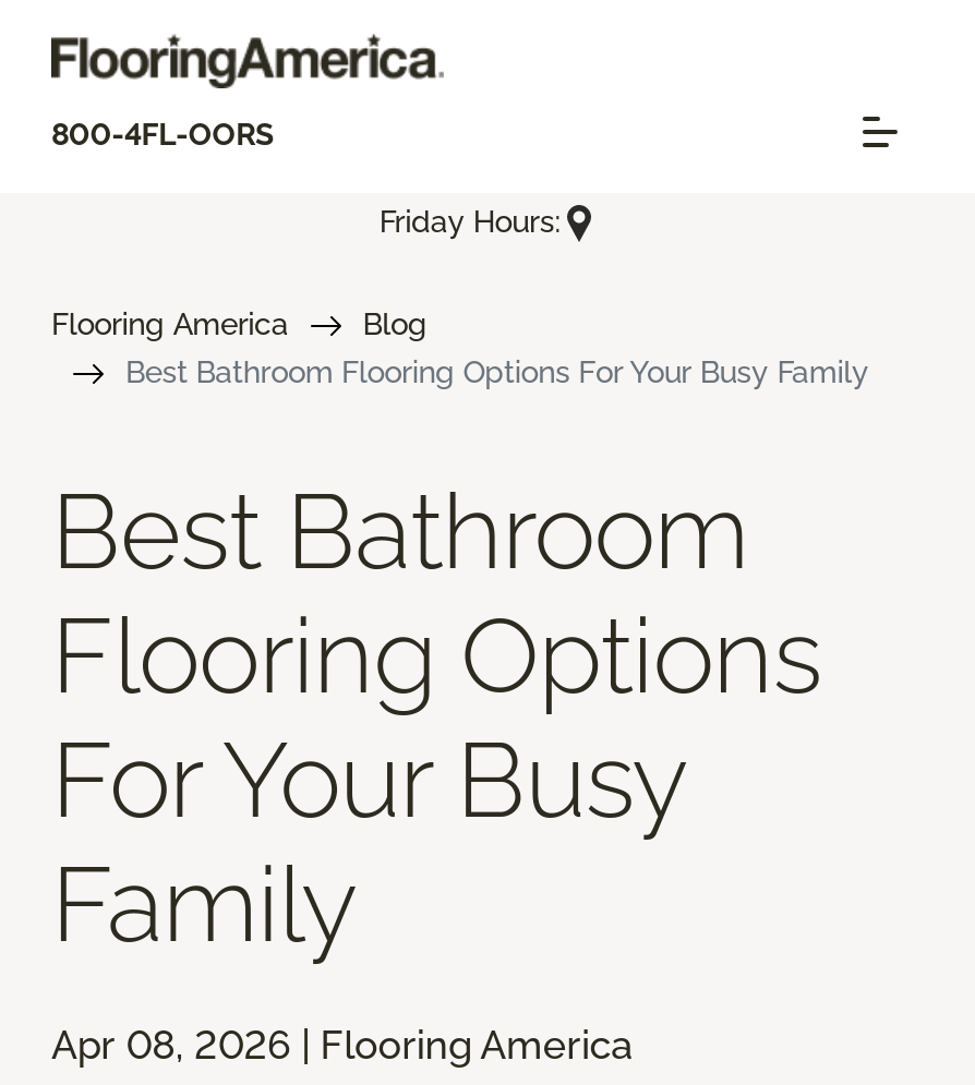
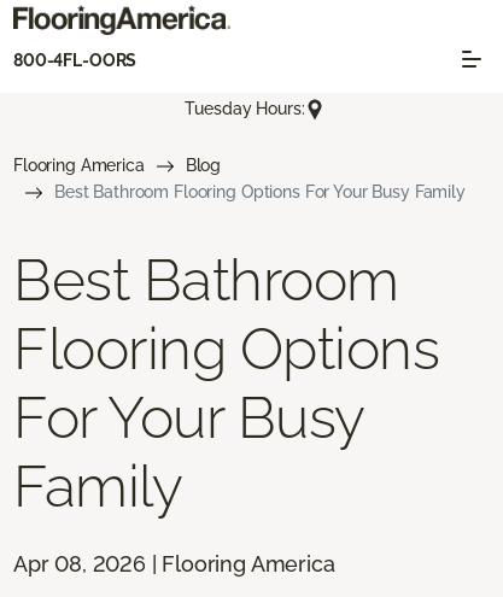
- Friday Hours:
+ Tuesday Hours:
